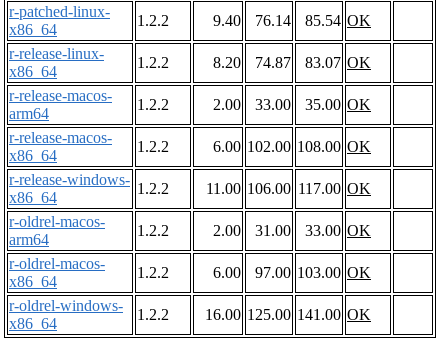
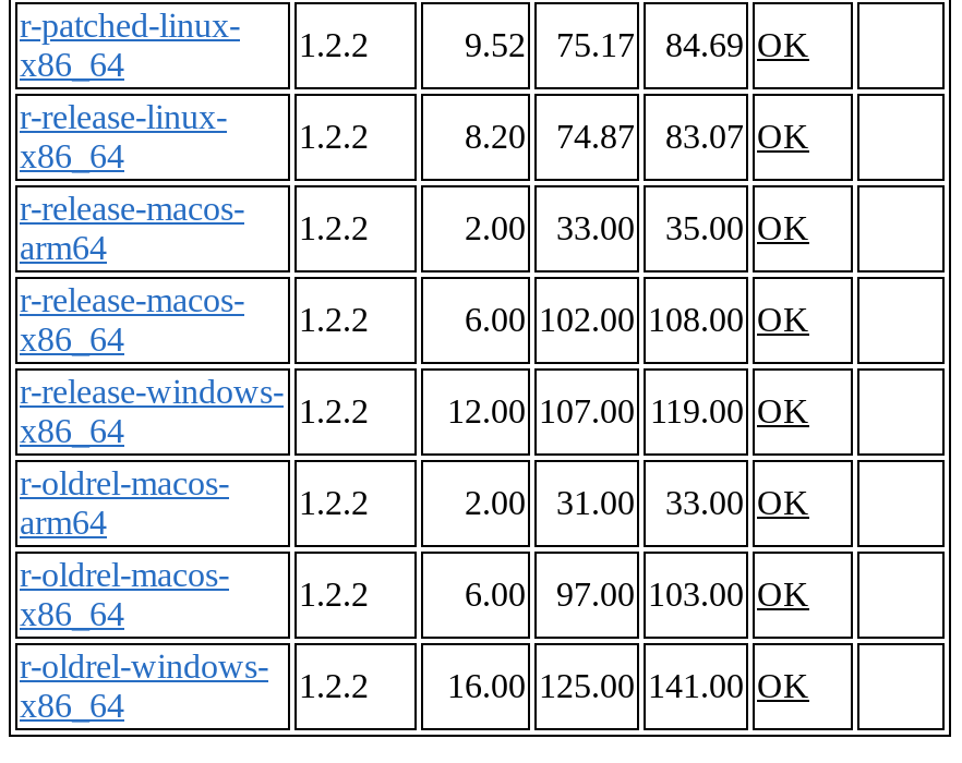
- 9.40
+ 9.52

- 76.14
+ 75.17

- 85.54 OK
+ 84.69 OK

- 11.00 106.00 117.00 OK
+ 12.00 107.00 119.00 OK
